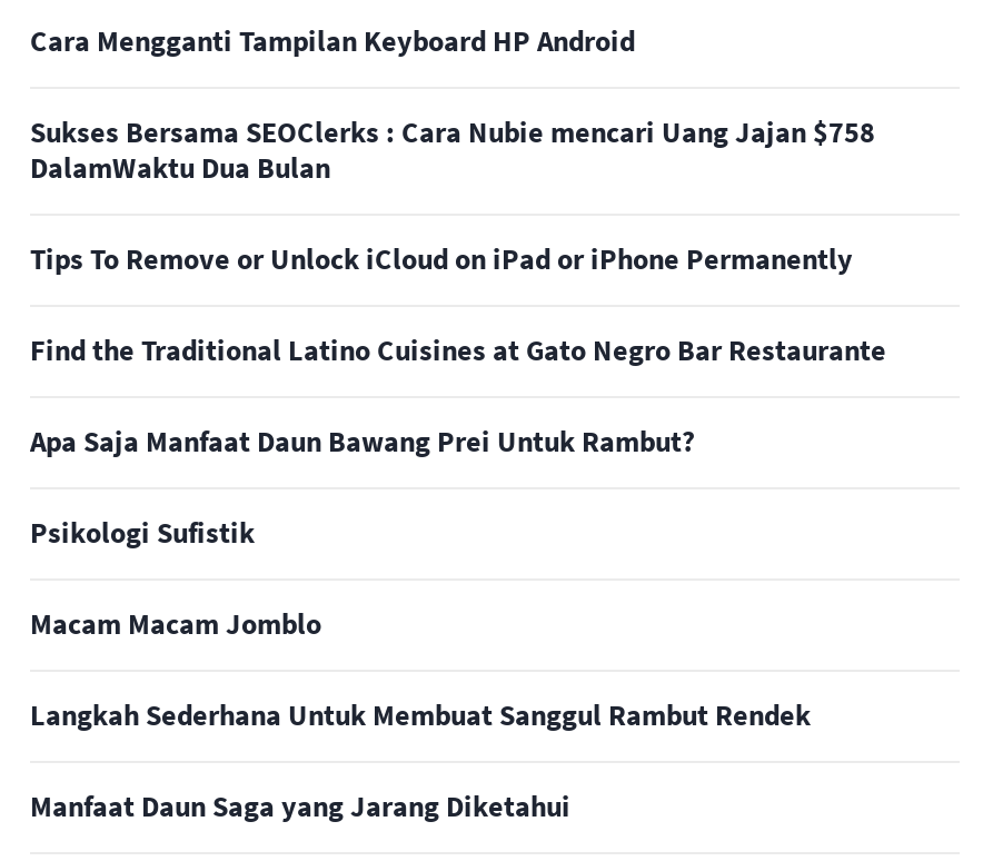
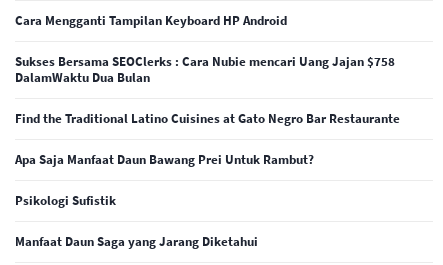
- Tips To Remove or Unlock iCloud on iPad or iPhone Permanently

- Macam Macam Jomblo
- Langkah Sederhana Untuk Membuat Sanggul Rambut Rendek
